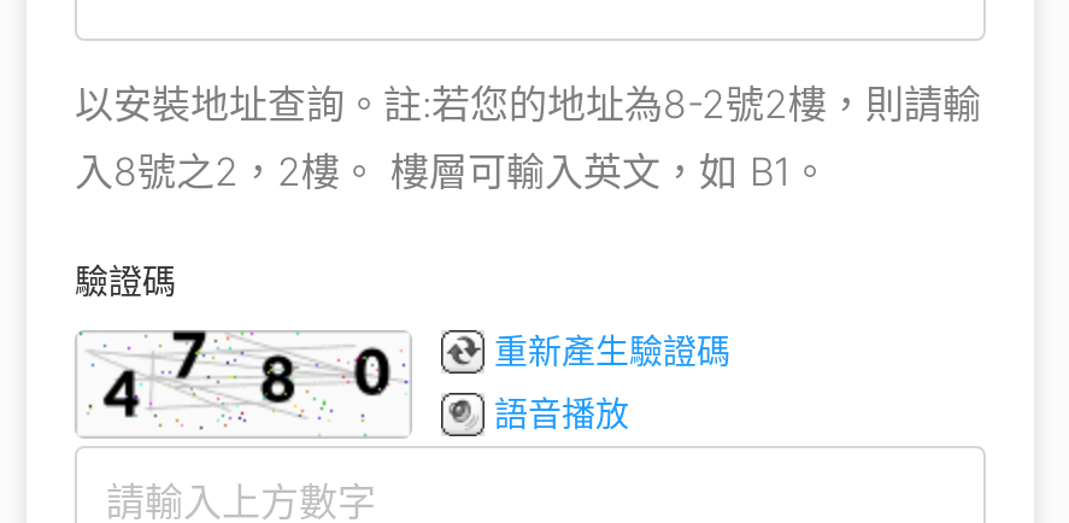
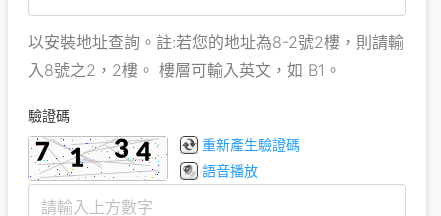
- [image]
+ [image]
